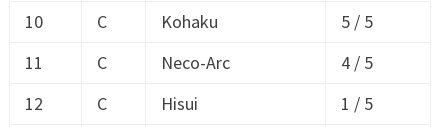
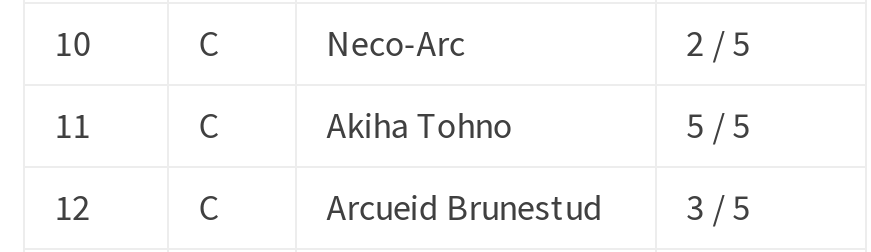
- Kohaku
- 5 / 5
+ Neco-Arc
+ 2 / 5

- Neco-Arc
- 4 / 5
+ Akiha Tohno
+ 5 / 5

- Hisui
- 1 / 5
+ Arcueid Brunestud
+ 3 / 5
